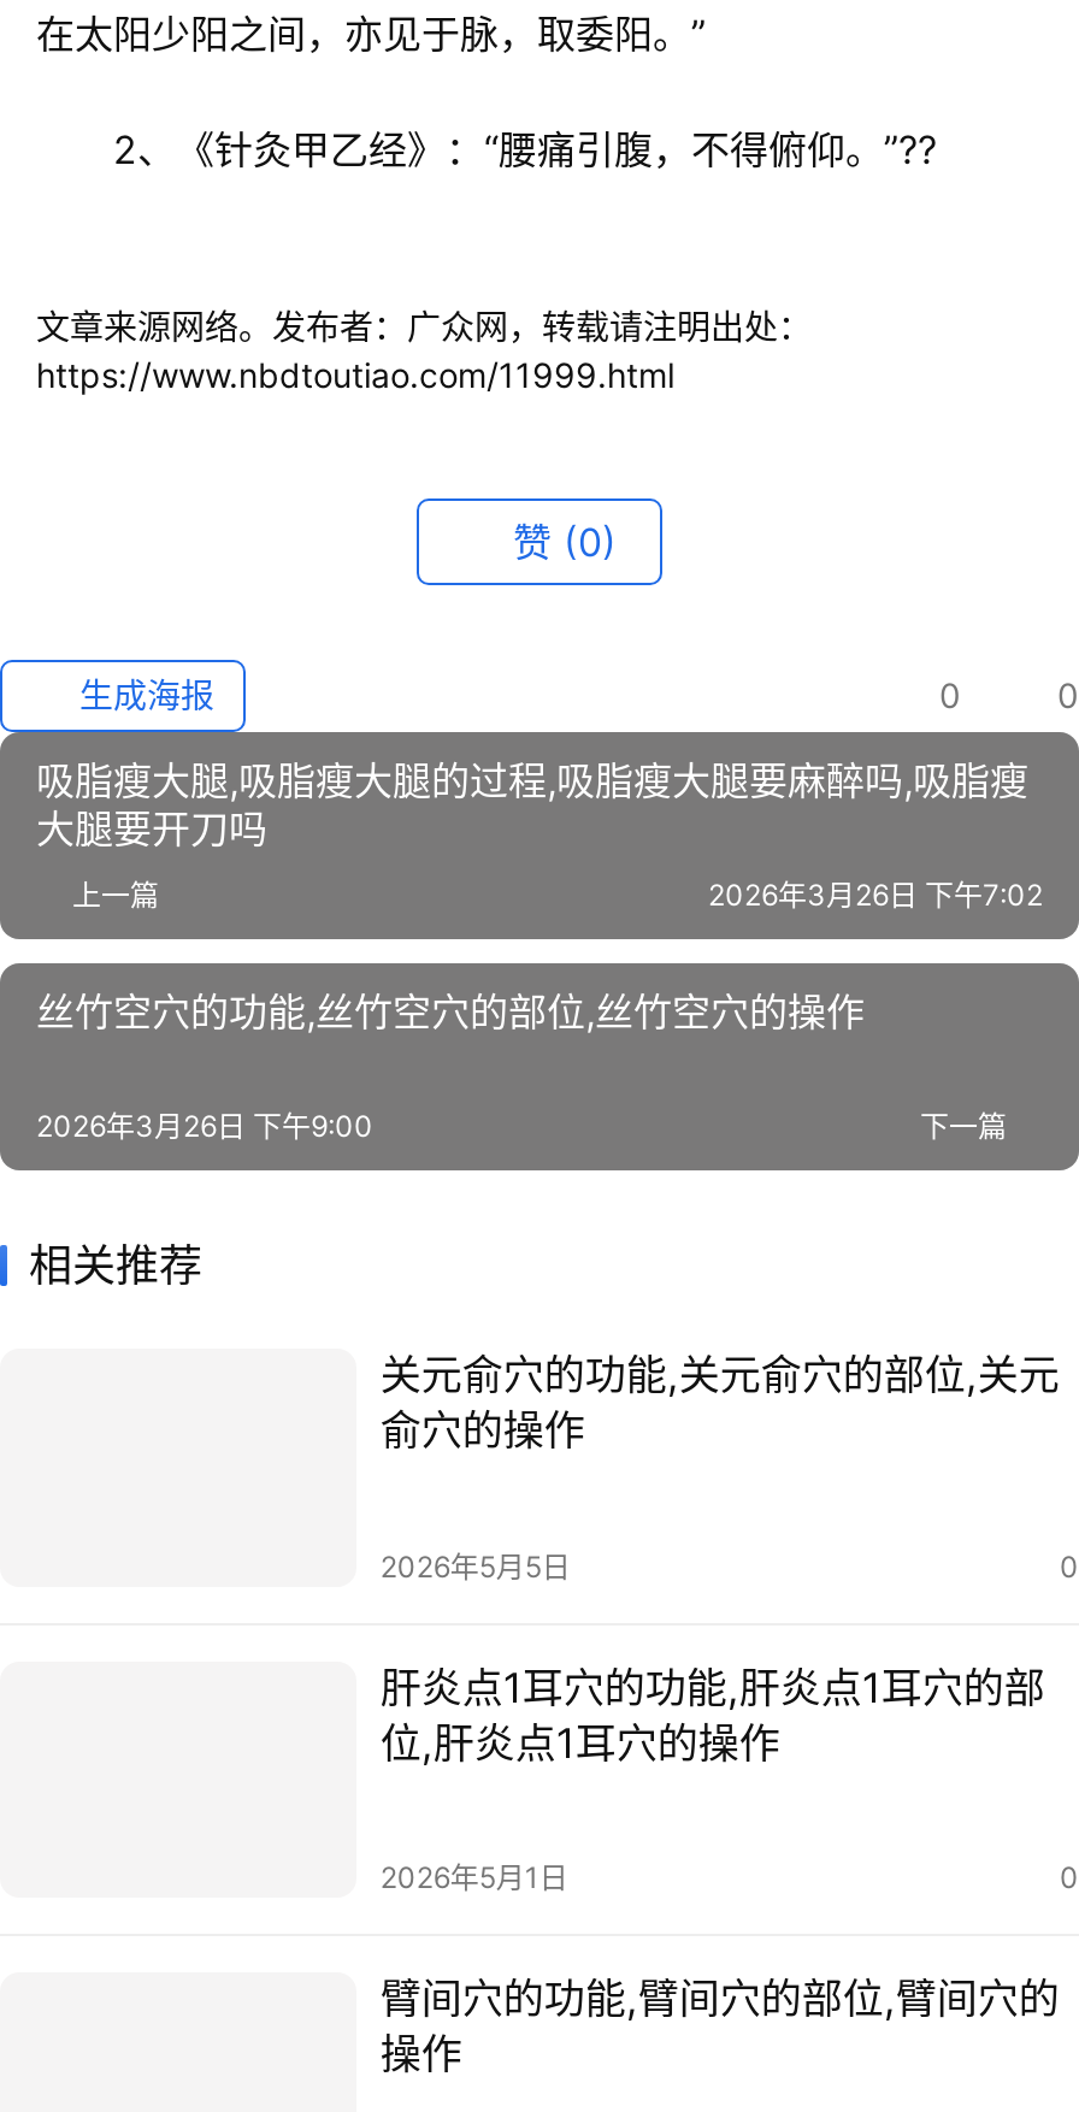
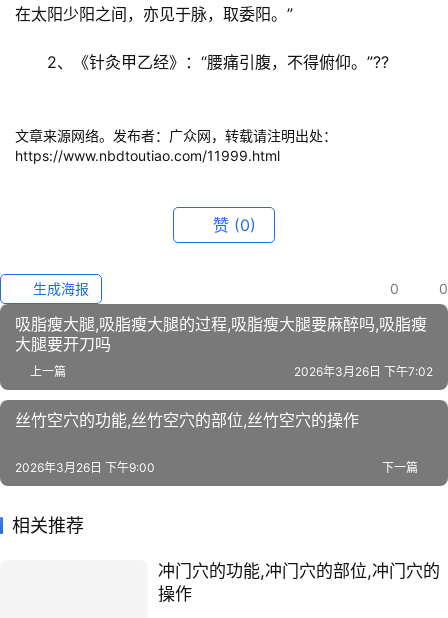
- 关元俞穴的功能,关元俞穴的部位,关元
- 俞穴的操作
- 2026年5月5日
- 0
- 肝炎点1耳穴的功能,肝炎点1耳穴的部
- 位,肝炎点1耳穴的操作
- 2026年5月1日
- 0
- 臂间穴的功能,臂间穴的部位,臂间穴的
+ 冲门穴的功能,冲门穴的部位,冲门穴的
